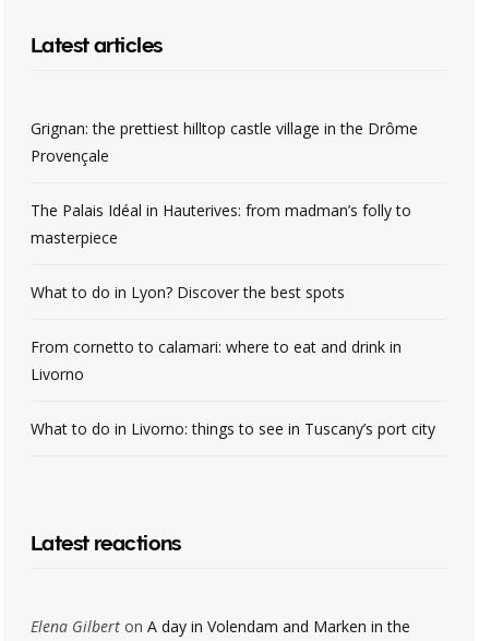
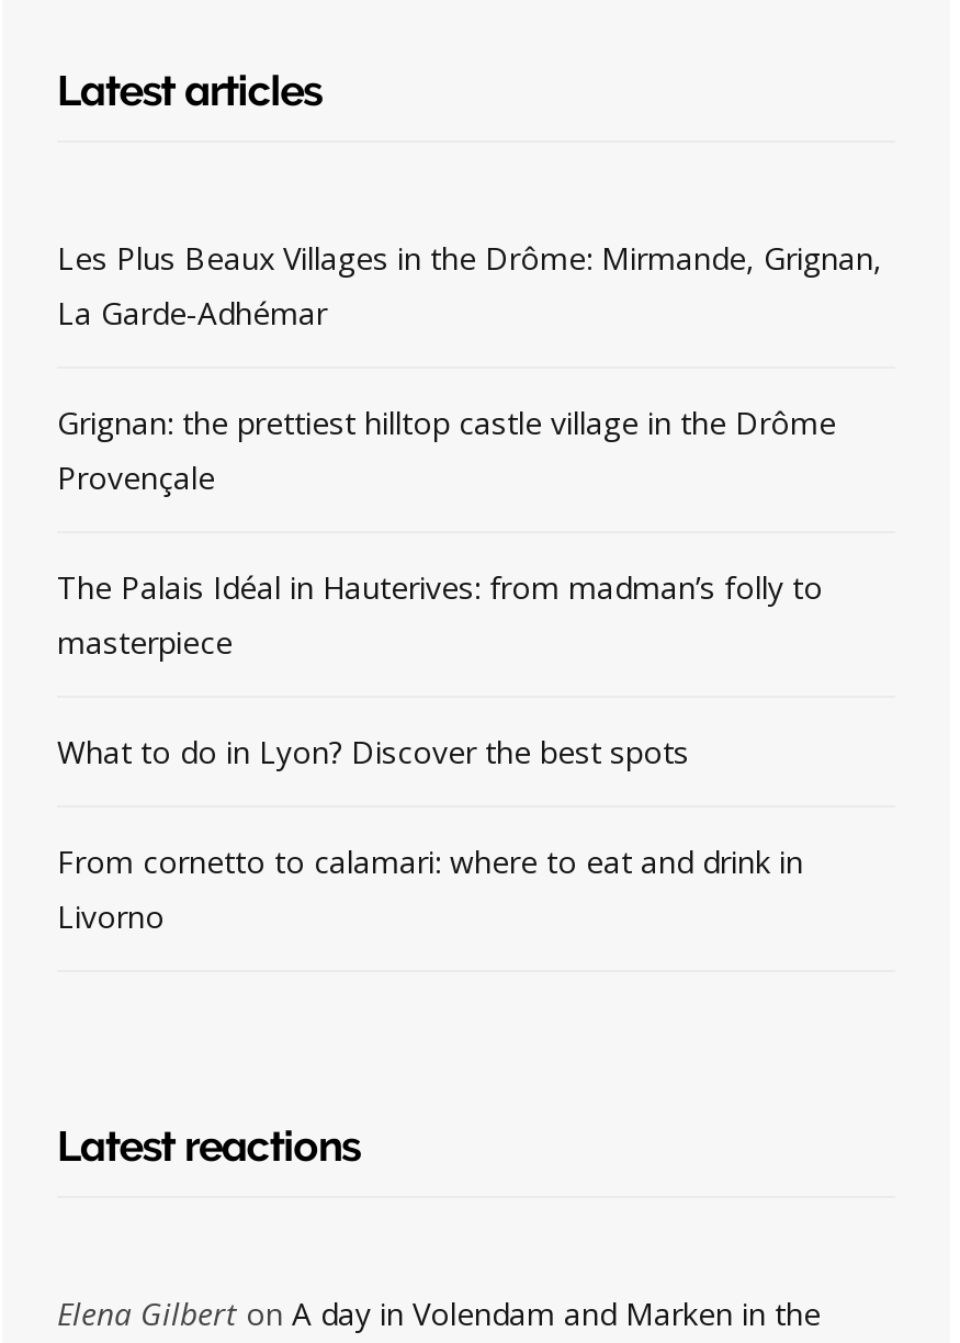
+ Les Plus Beaux Villages in the Drôme: Mirmande, Grignan,
+ La Garde-Adhémar

moved down: Grignan: the prettiest hilltop castle village in the Drôme | Provençale | The Palais Idéal in Hauterives: from madman’s folly to | masterpiece | What to do in Lyon? Discover the best spots | From cornetto to calamari: where to eat and drink in | Livorno

- What to do in Livorno: things to see in Tuscany’s port city
